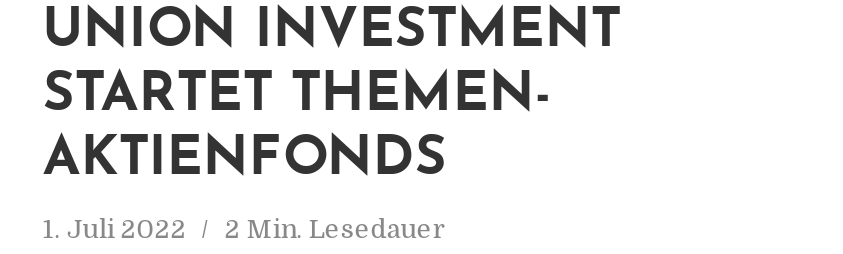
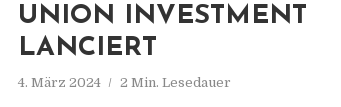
- STARTET THEMEN-
- AKTIENFONDS
+ LANCIERT

- 1. Juli 2022 2 Min. Lesedauer
+ 4. März 2024 2 Min. Lesedauer
